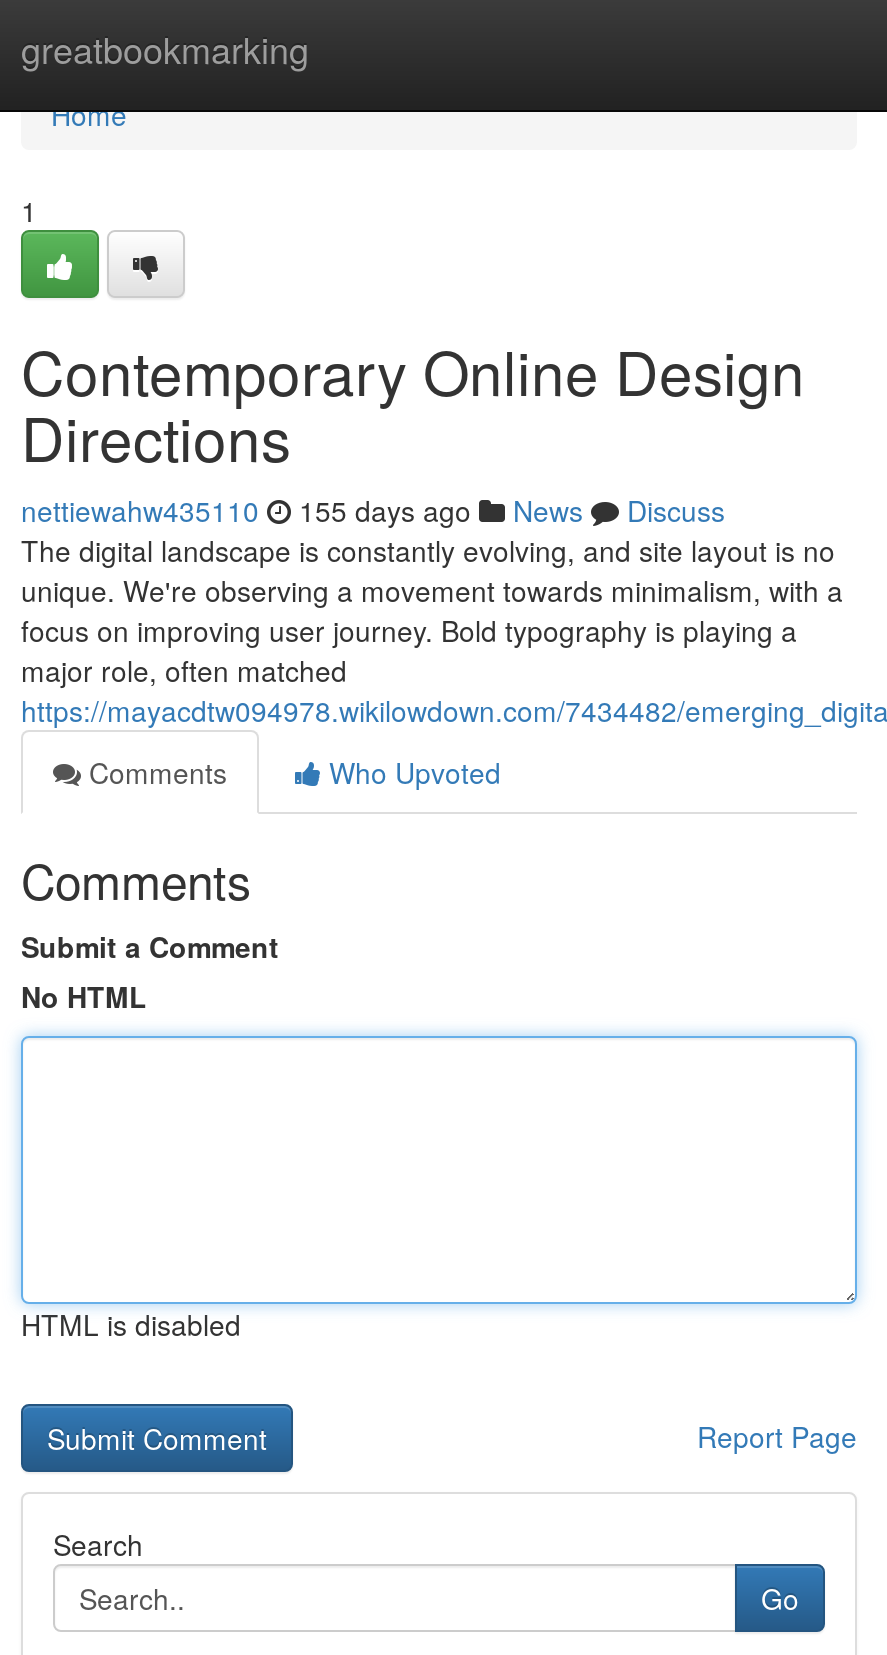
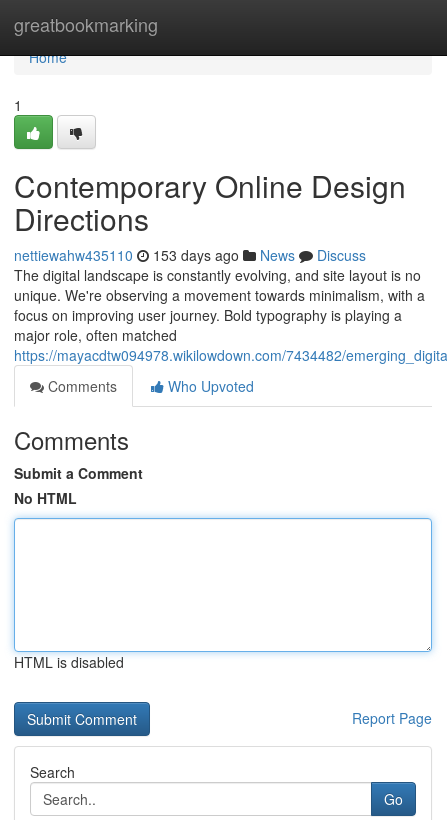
- nettiewahw435110 155 days ago News Discuss
+ nettiewahw435110 153 days ago News Discuss
